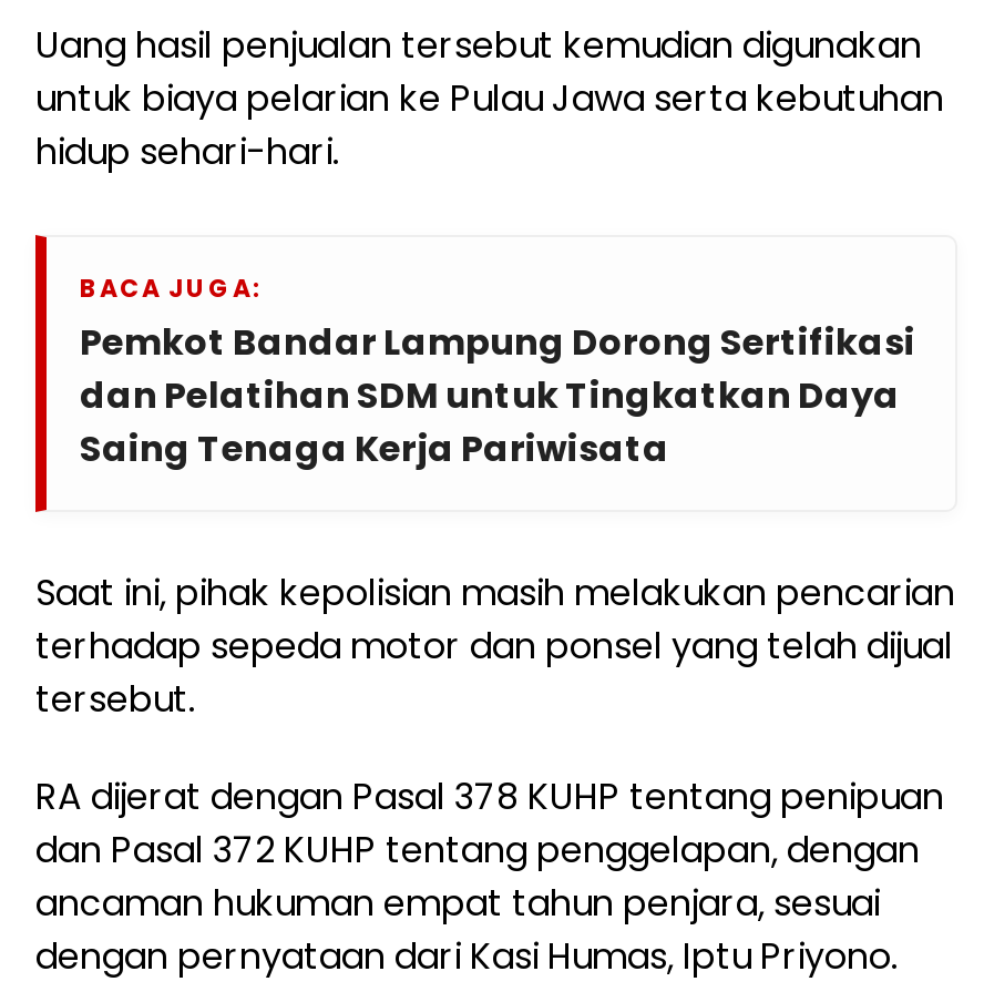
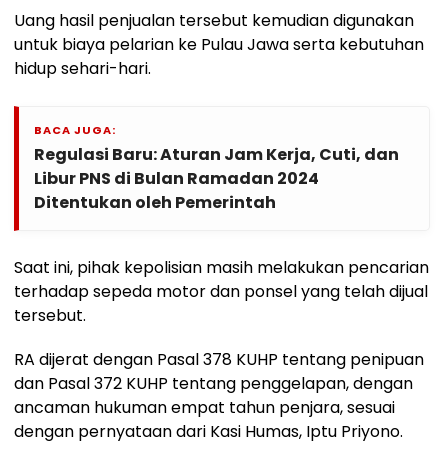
- Pemkot Bandar Lampung Dorong Sertifikasi
- dan Pelatihan SDM untuk Tingkatkan Daya
- Saing Tenaga Kerja Pariwisata
+ Regulasi Baru: Aturan Jam Kerja, Cuti, dan
+ Libur PNS di Bulan Ramadan 2024
+ Ditentukan oleh Pemerintah
